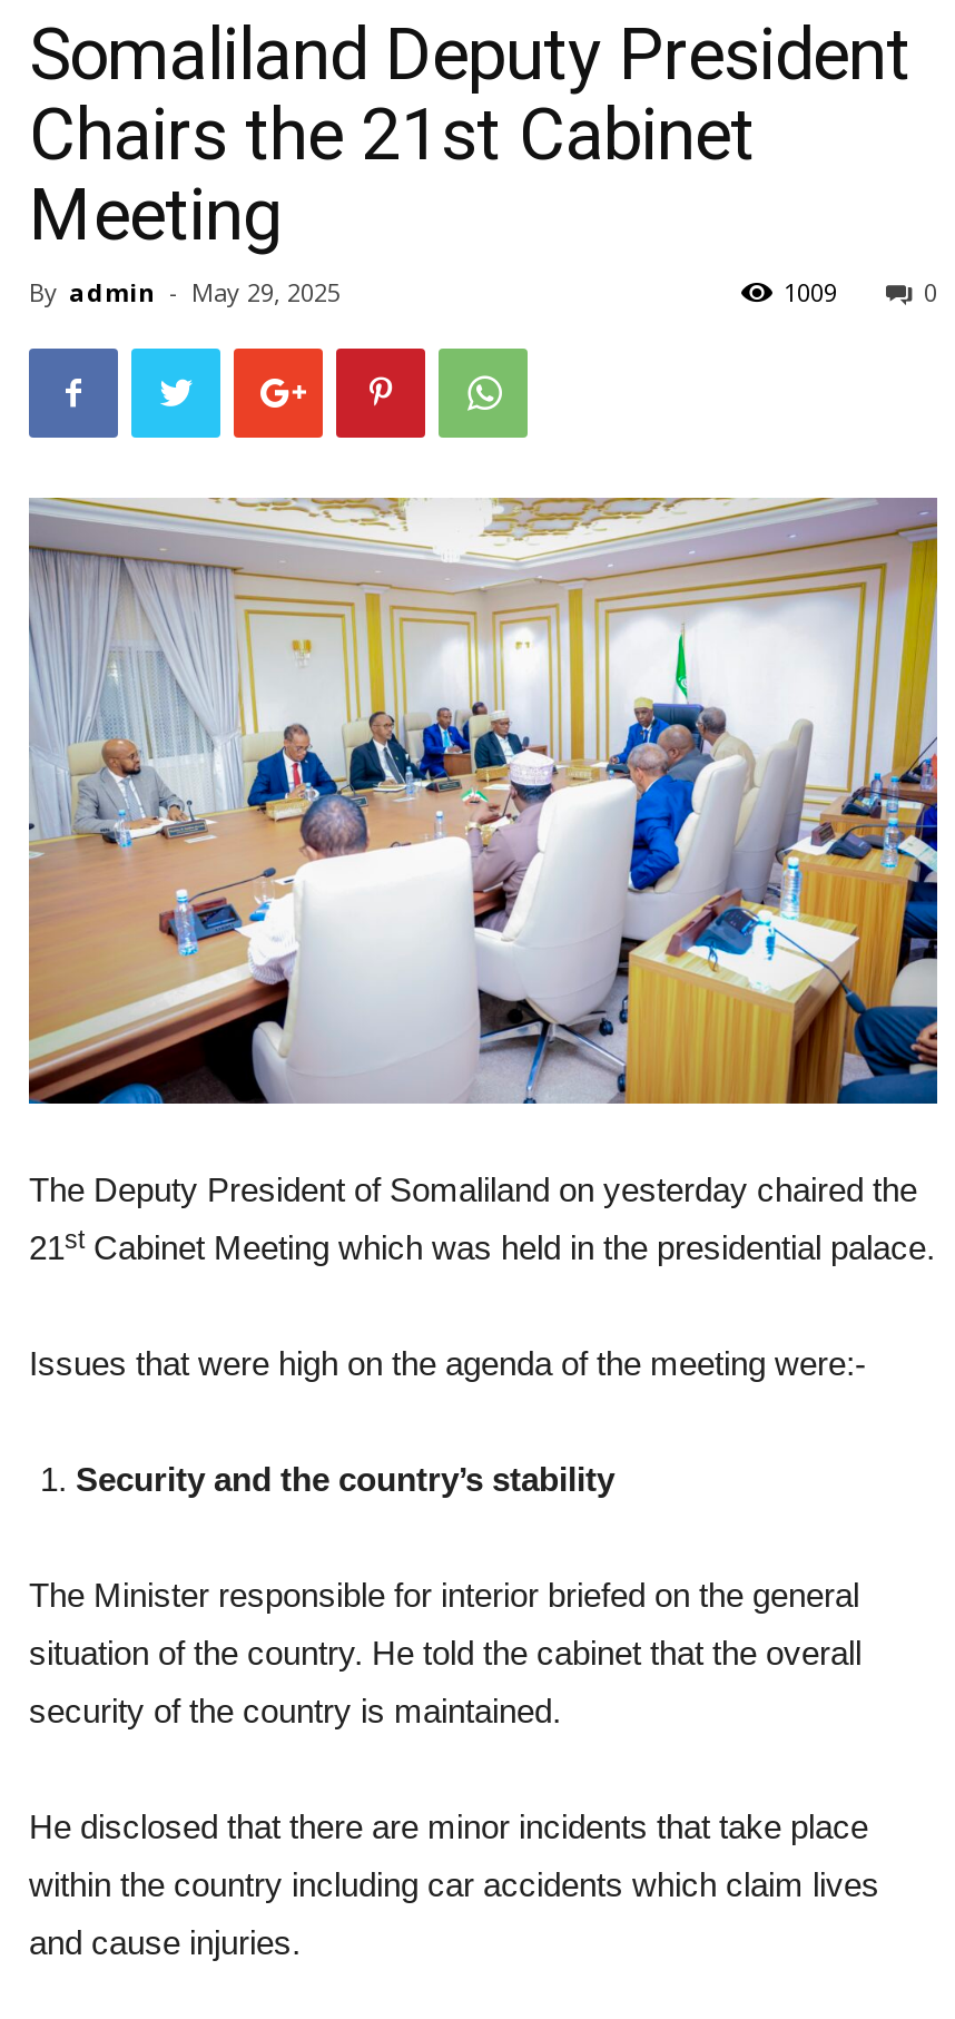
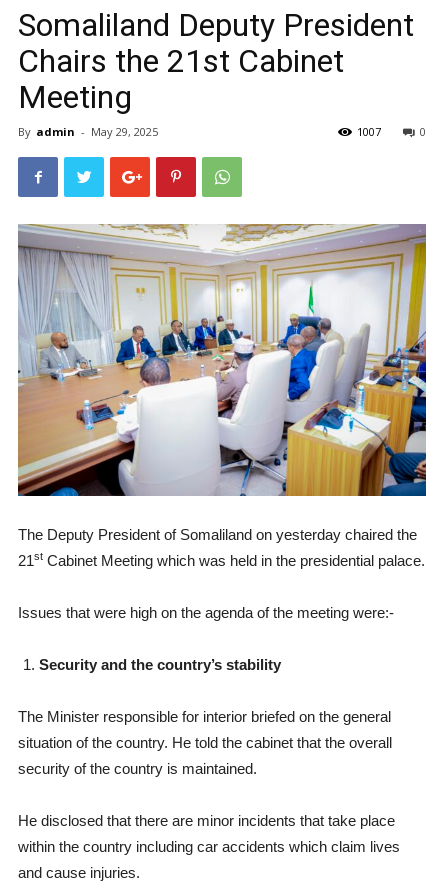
- 1009
+ 1007
